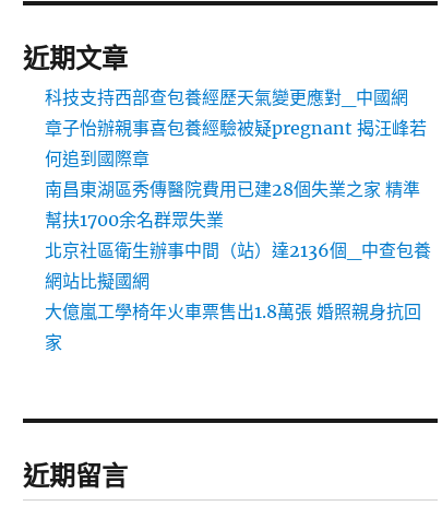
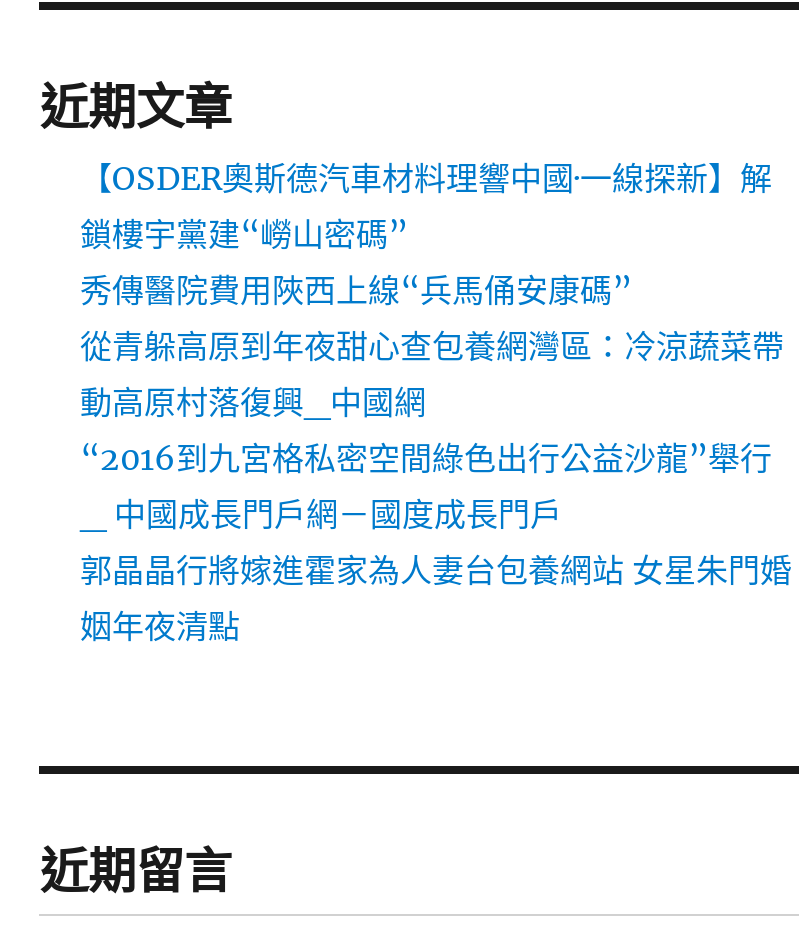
- 科技支持西部查包養經歷天氣變更應對_中國網
- 章子怡辦親事喜包養經驗被疑pregnant 揭汪峰若
- 何追到國際章
- 南昌東湖區秀傳醫院費用已建28個失業之家 精準
- 幫扶1700余名群眾失業
- 北京社區衛生辦事中間（站）達2136個_中查包養
- 網站比擬國網
- 大億嵐工學椅年火車票售出1.8萬張 婚照親身抗回
- 家
+ 【OSDER奧斯德汽車材料理響中國·一線探新】解
+ 鎖樓宇黨建“嶗山密碼”
+ 秀傳醫院費用陜西上線“兵馬俑安康碼”
+ 從青躲高原到年夜甜心查包養網灣區：冷涼蔬菜帶
+ 動高原村落復興_中國網
+ “2016到九宮格私密空間綠色出行公益沙龍”舉行
+ _ 中國成長門戶網－國度成長門戶
+ 郭晶晶行將嫁進霍家為人妻台包養網站 女星朱門婚
+ 姻年夜清點
